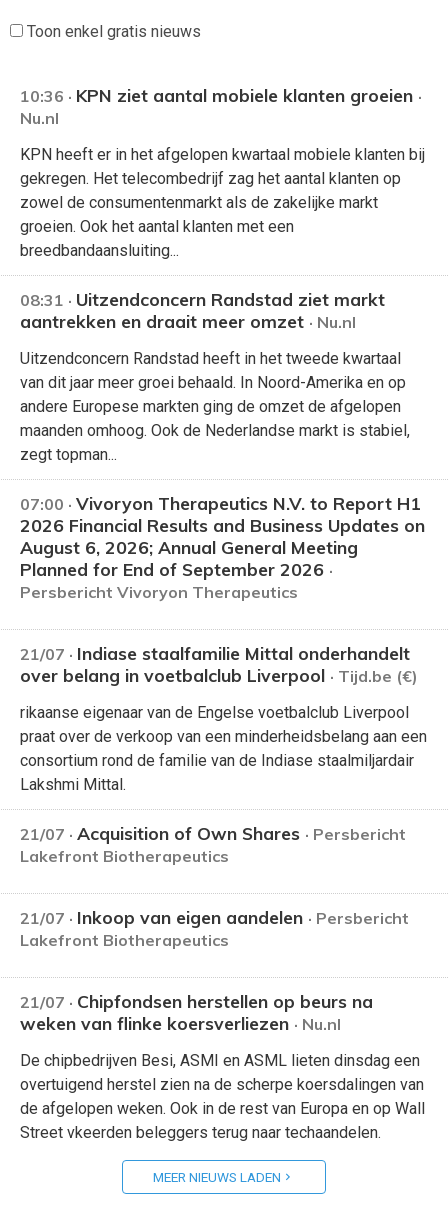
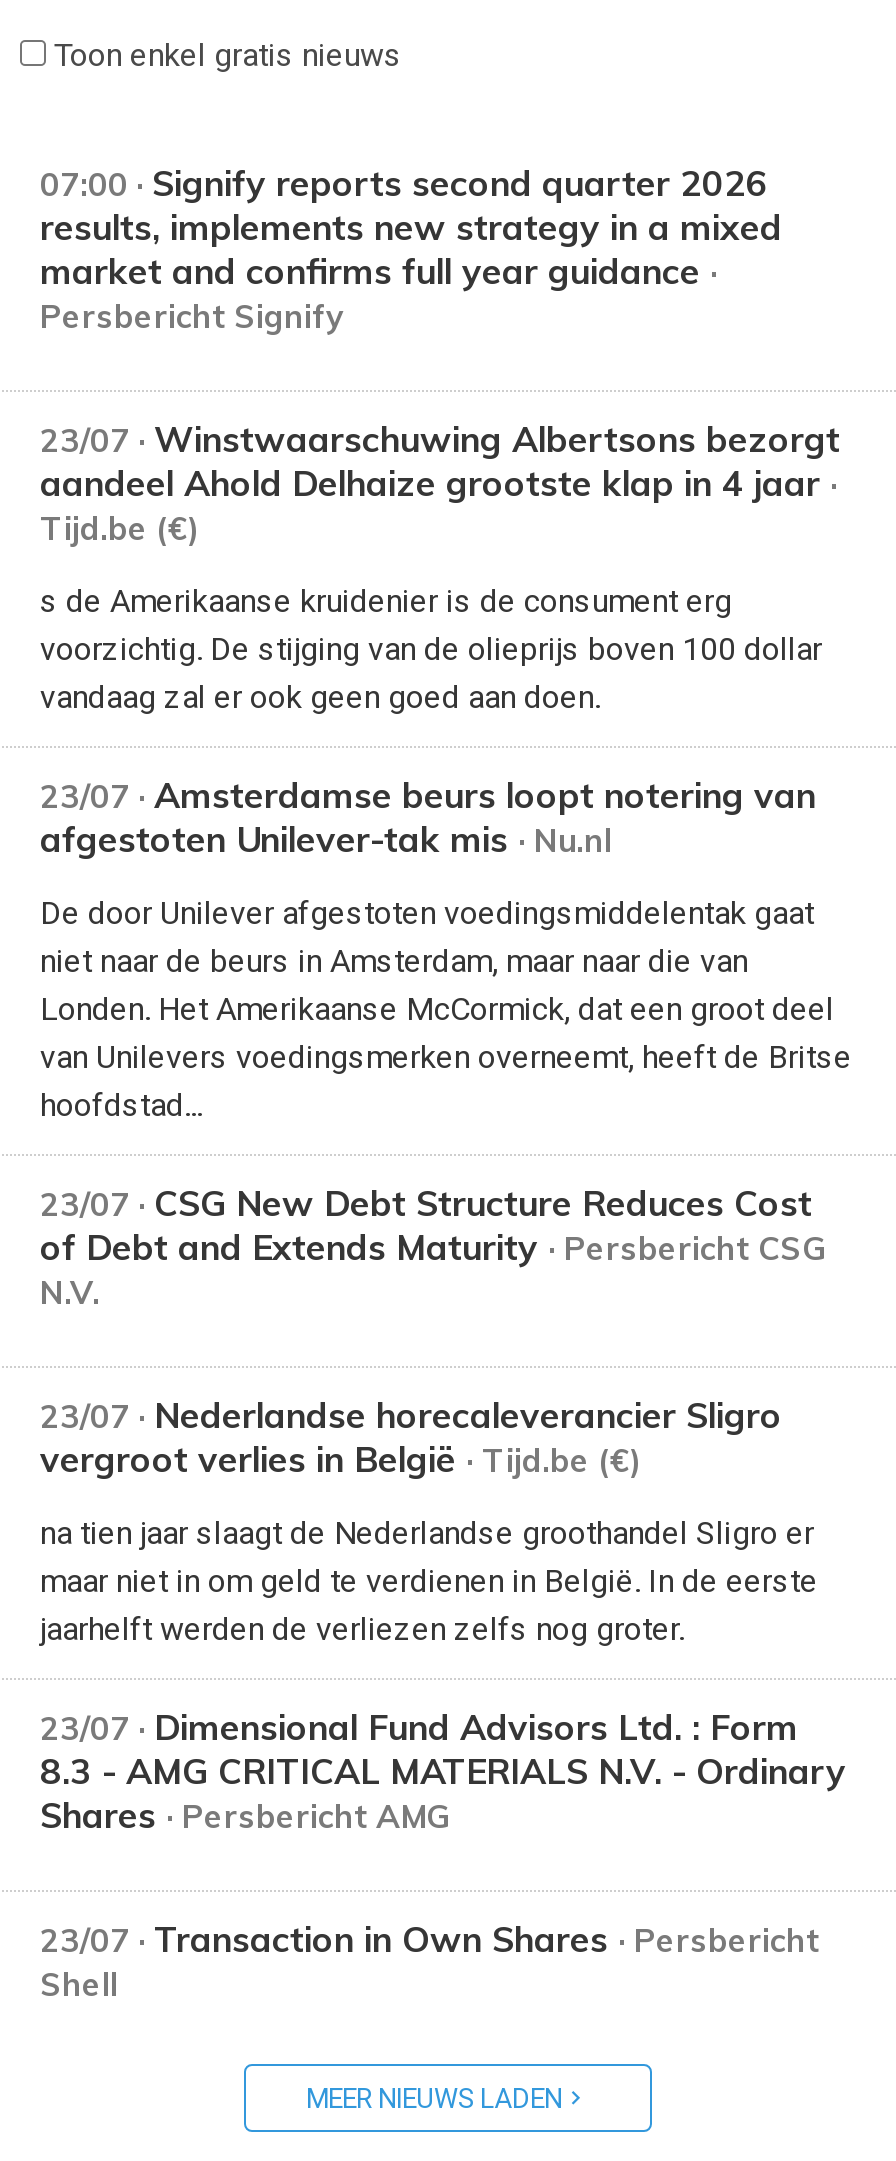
- 10:36 · KPN ziet aantal mobiele klanten groeien ·
- Nu.nl
- KPN heeft er in het afgelopen kwartaal mobiele klanten bij
- gekregen. Het telecombedrijf zag het aantal klanten op
- zowel de consumentenmarkt als de zakelijke markt
- groeien. Ook het aantal klanten met een
- breedbandaansluiting...
- 08:31 · Uitzendconcern Randstad ziet markt
- aantrekken en draait meer omzet · Nu.nl
- Uitzendconcern Randstad heeft in het tweede kwartaal
- van dit jaar meer groei behaald. In Noord-Amerika en op
- andere Europese markten ging de omzet de afgelopen
- maanden omhoog. Ook de Nederlandse markt is stabiel,
- zegt topman...
- 07:00 · Vivoryon Therapeutics N.V. to Report H1
- 2026 Financial Results and Business Updates on
- August 6, 2026; Annual General Meeting
- Planned for End of September 2026 ·
- Persbericht Vivoryon Therapeutics
- 21/07 · Indiase staalfamilie Mittal onderhandelt
- over belang in voetbalclub Liverpool · Tijd.be (€)
- rikaanse eigenaar van de Engelse voetbalclub Liverpool
- praat over de verkoop van een minderheidsbelang aan een
- consortium rond de familie van de Indiase staalmiljardair
- Lakshmi Mittal.
- 21/07 · Acquisition of Own Shares · Persbericht
- Lakefront Biotherapeutics
- 21/07 · Inkoop van eigen aandelen · Persbericht
- Lakefront Biotherapeutics
- 21/07 · Chipfondsen herstellen op beurs na
- weken van flinke koersverliezen · Nu.nl
- De chipbedrijven Besi, ASMI en ASML lieten dinsdag een
- overtuigend herstel zien na de scherpe koersdalingen van
- de afgelopen weken. Ook in de rest van Europa en op Wall
- Street vkeerden beleggers terug naar techaandelen.
+ 07:00 · Signify reports second quarter 2026
+ results, implements new strategy in a mixed
+ market and confirms full year guidance ·
+ Persbericht Signify
+ 23/07 · Winstwaarschuwing Albertsons bezorgt
+ aandeel Ahold Delhaize grootste klap in 4 jaar ·
+ Tijd.be (€)
+ s de Amerikaanse kruidenier is de consument erg
+ voorzichtig. De stijging van de olieprijs boven 100 dollar
+ vandaag zal er ook geen goed aan doen.
+ 23/07 · Amsterdamse beurs loopt notering van
+ afgestoten Unilever-tak mis · Nu.nl
+ De door Unilever afgestoten voedingsmiddelentak gaat
+ niet naar de beurs in Amsterdam, maar naar die van
+ Londen. Het Amerikaanse McCormick, dat een groot deel
+ van Unilevers voedingsmerken overneemt, heeft de Britse
+ hoofdstad...
+ 23/07 · CSG New Debt Structure Reduces Cost
+ of Debt and Extends Maturity · Persbericht CSG
+ N.V.
+ 23/07 · Nederlandse horecaleverancier Sligro
+ vergroot verlies in België · Tijd.be (€)
+ na tien jaar slaagt de Nederlandse groothandel Sligro er
+ maar niet in om geld te verdienen in België. In de eerste
+ jaarhelft werden de verliezen zelfs nog groter.
+ 23/07 · Dimensional Fund Advisors Ltd. : Form
+ 8.3 - AMG CRITICAL MATERIALS N.V. - Ordinary
+ Shares · Persbericht AMG
+ 23/07 · Transaction in Own Shares · Persbericht
+ Shell
